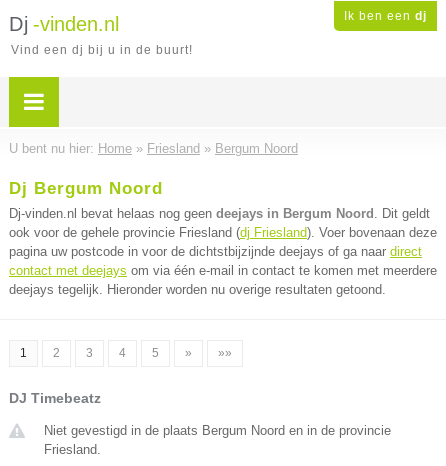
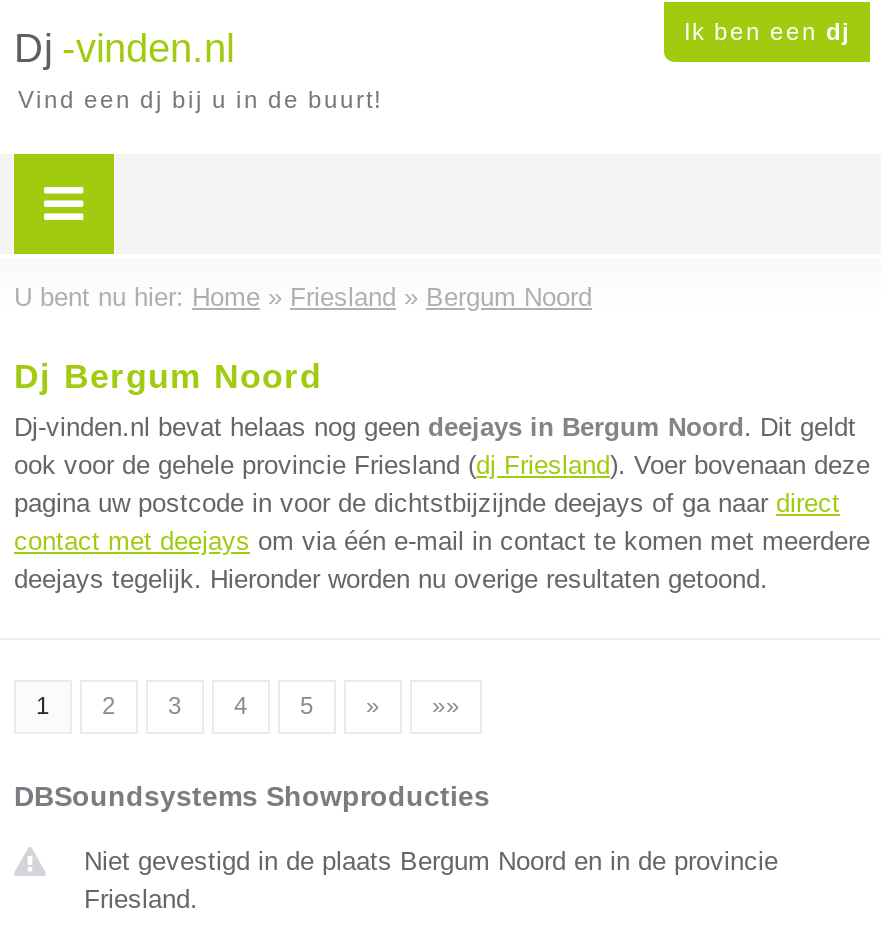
- DJ Timebeatz
+ DBSoundsystems Showproducties
